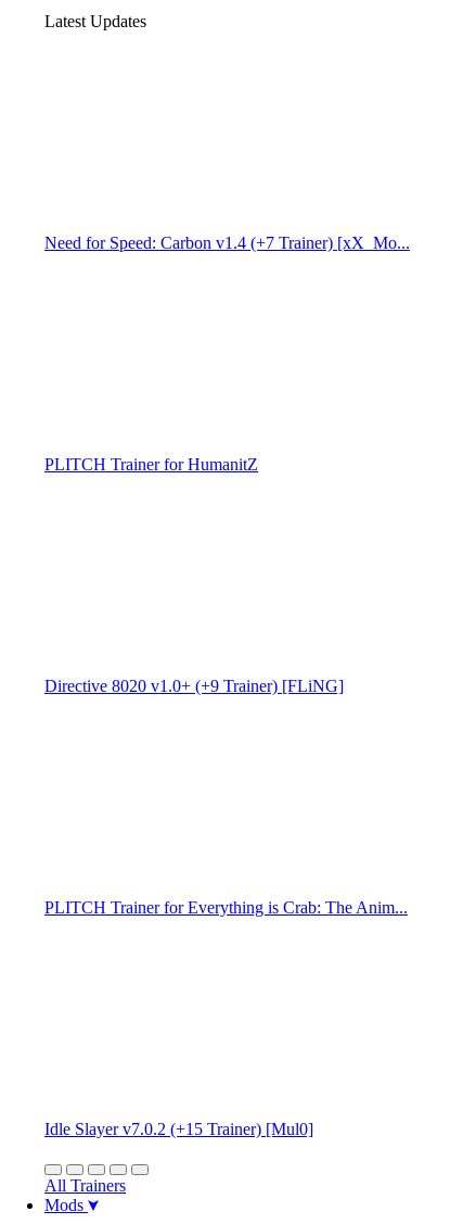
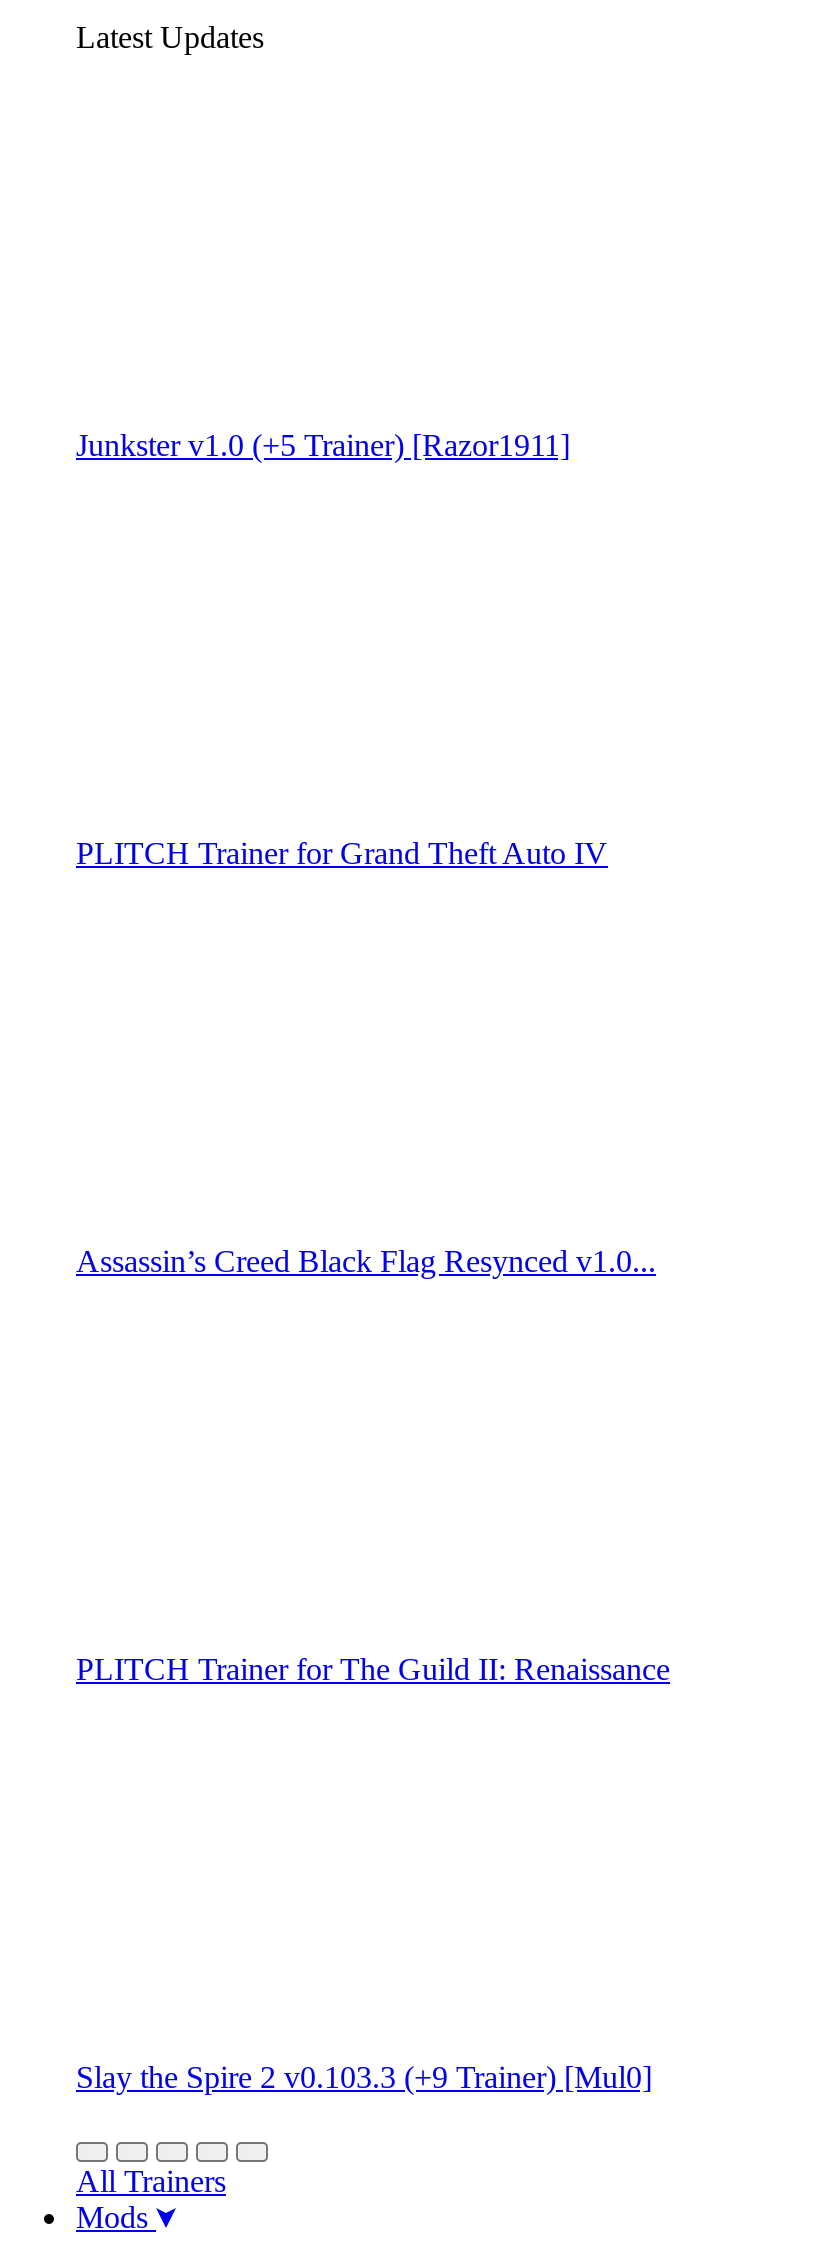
- Need for Speed: Carbon v1.4 (+7 Trainer) [xX_Mo...
+ Junkster v1.0 (+5 Trainer) [Razor1911]

- PLITCH Trainer for HumanitZ
+ PLITCH Trainer for Grand Theft Auto IV

- Directive 8020 v1.0+ (+9 Trainer) [FLiNG]
+ Assassin’s Creed Black Flag Resynced v1.0...

- PLITCH Trainer for Everything is Crab: The Anim...
+ PLITCH Trainer for The Guild II: Renaissance

- Idle Slayer v7.0.2 (+15 Trainer) [Mul0]
+ Slay the Spire 2 v0.103.3 (+9 Trainer) [Mul0]
